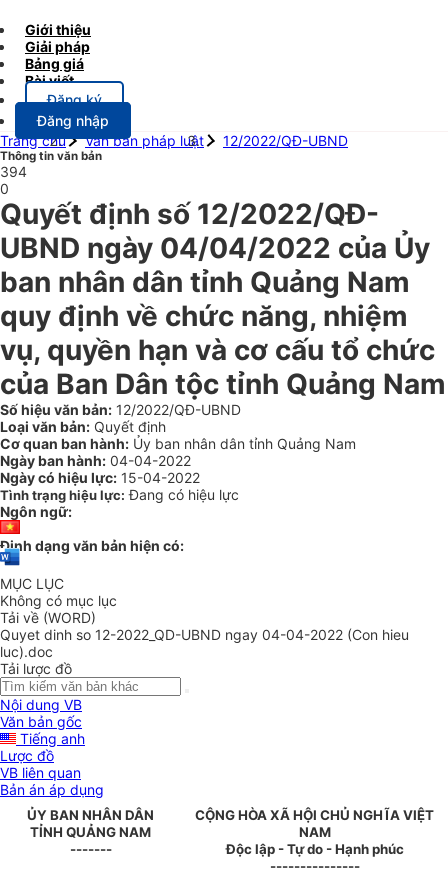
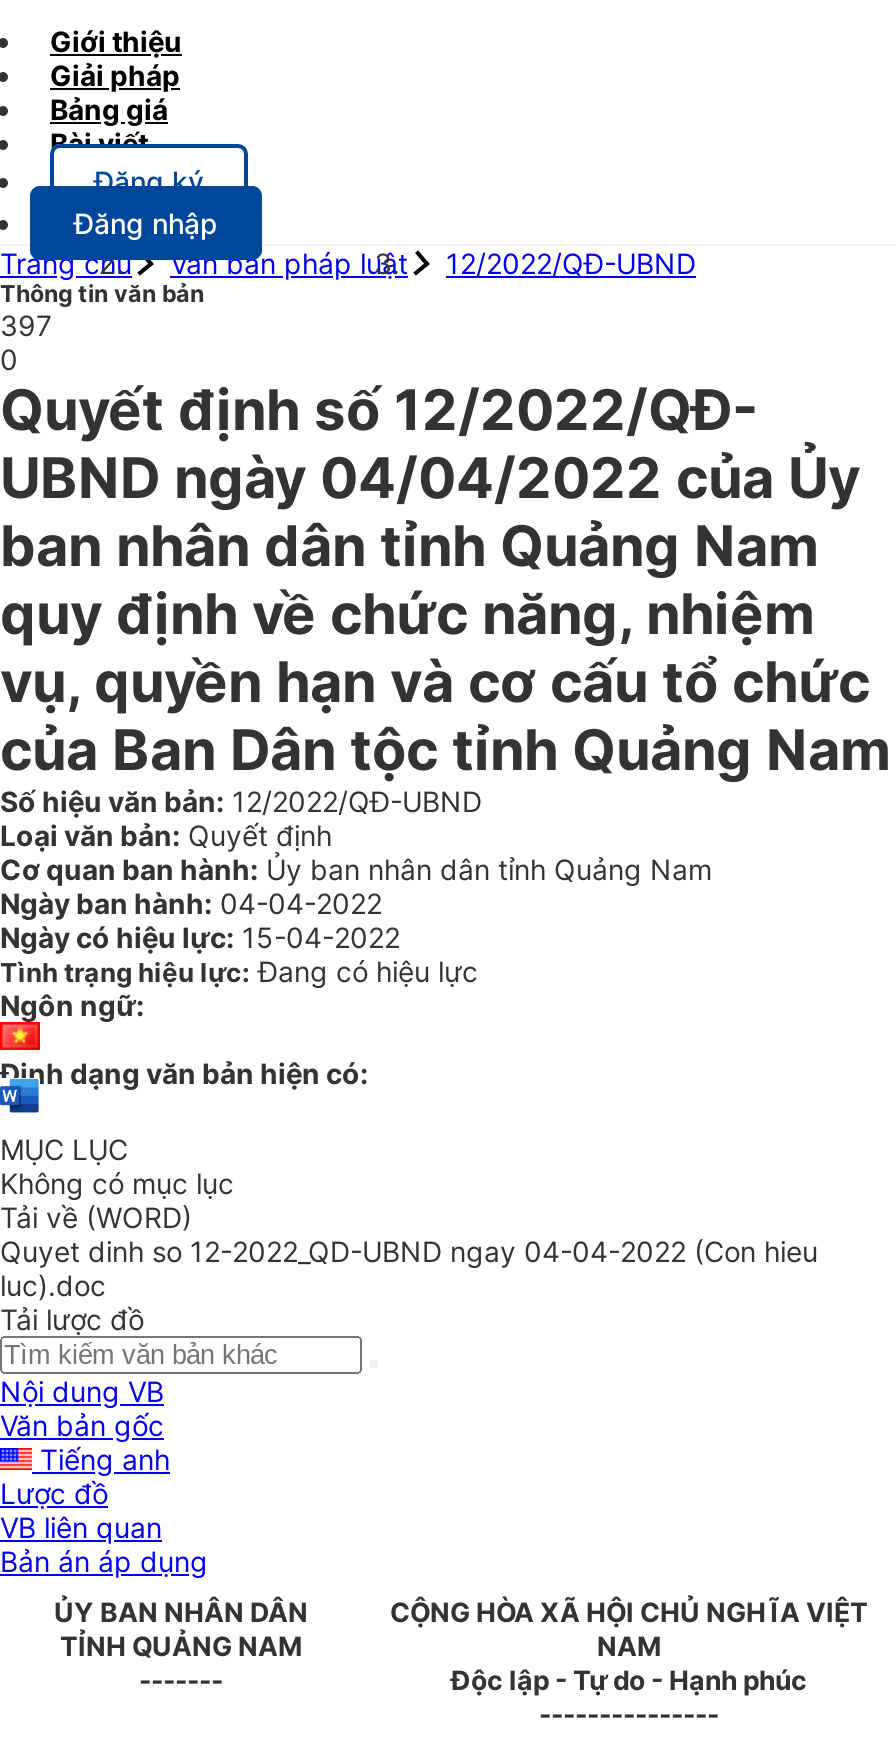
- 394
+ 397
